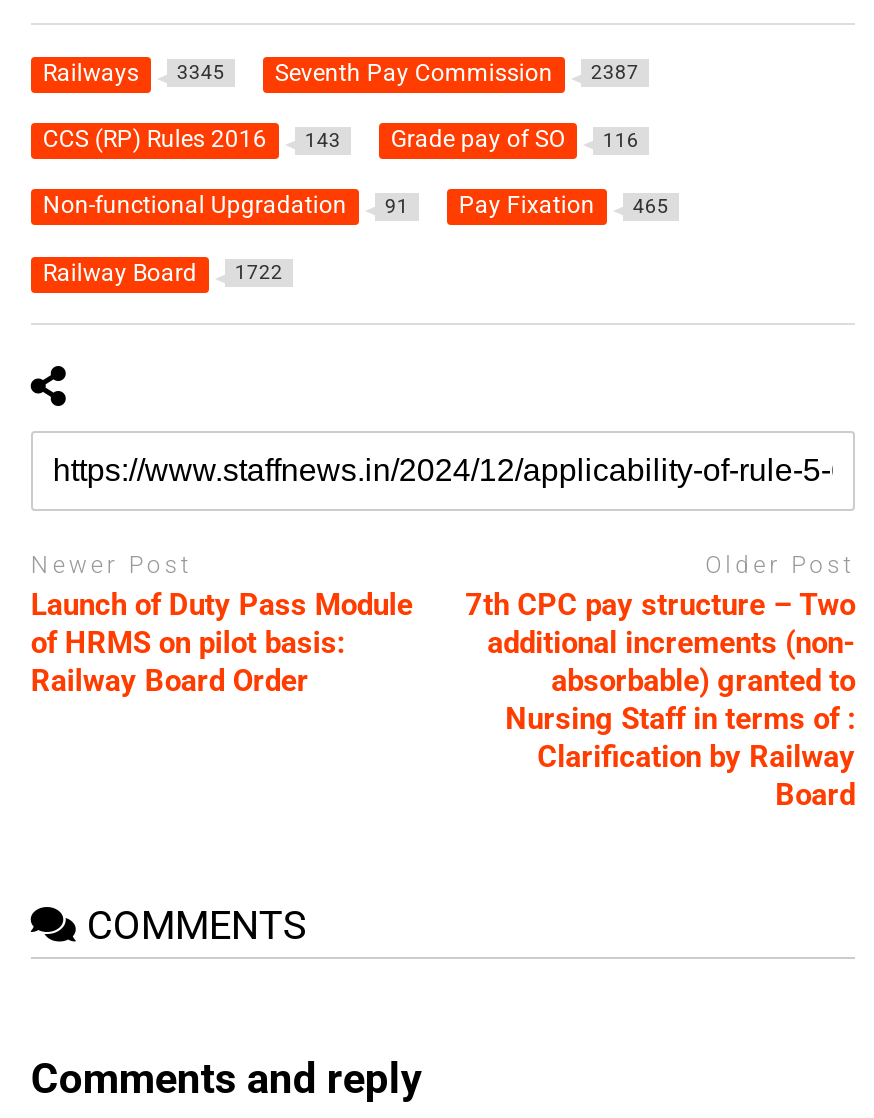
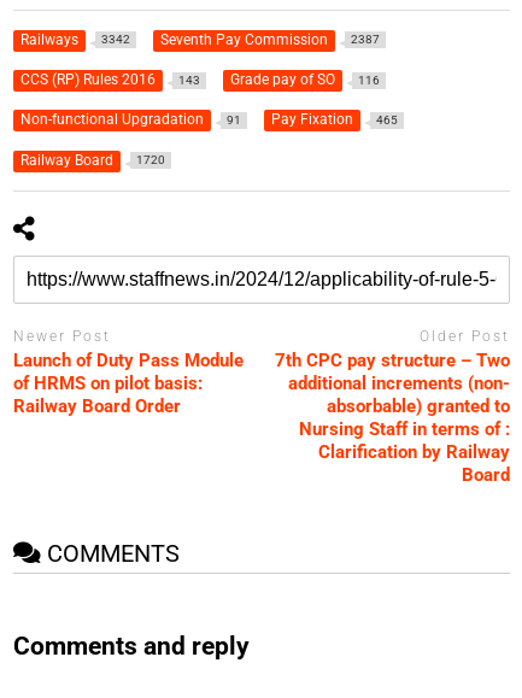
- Railways 3345
+ Railways 3342

- Railway Board 1722
+ Railway Board 1720
